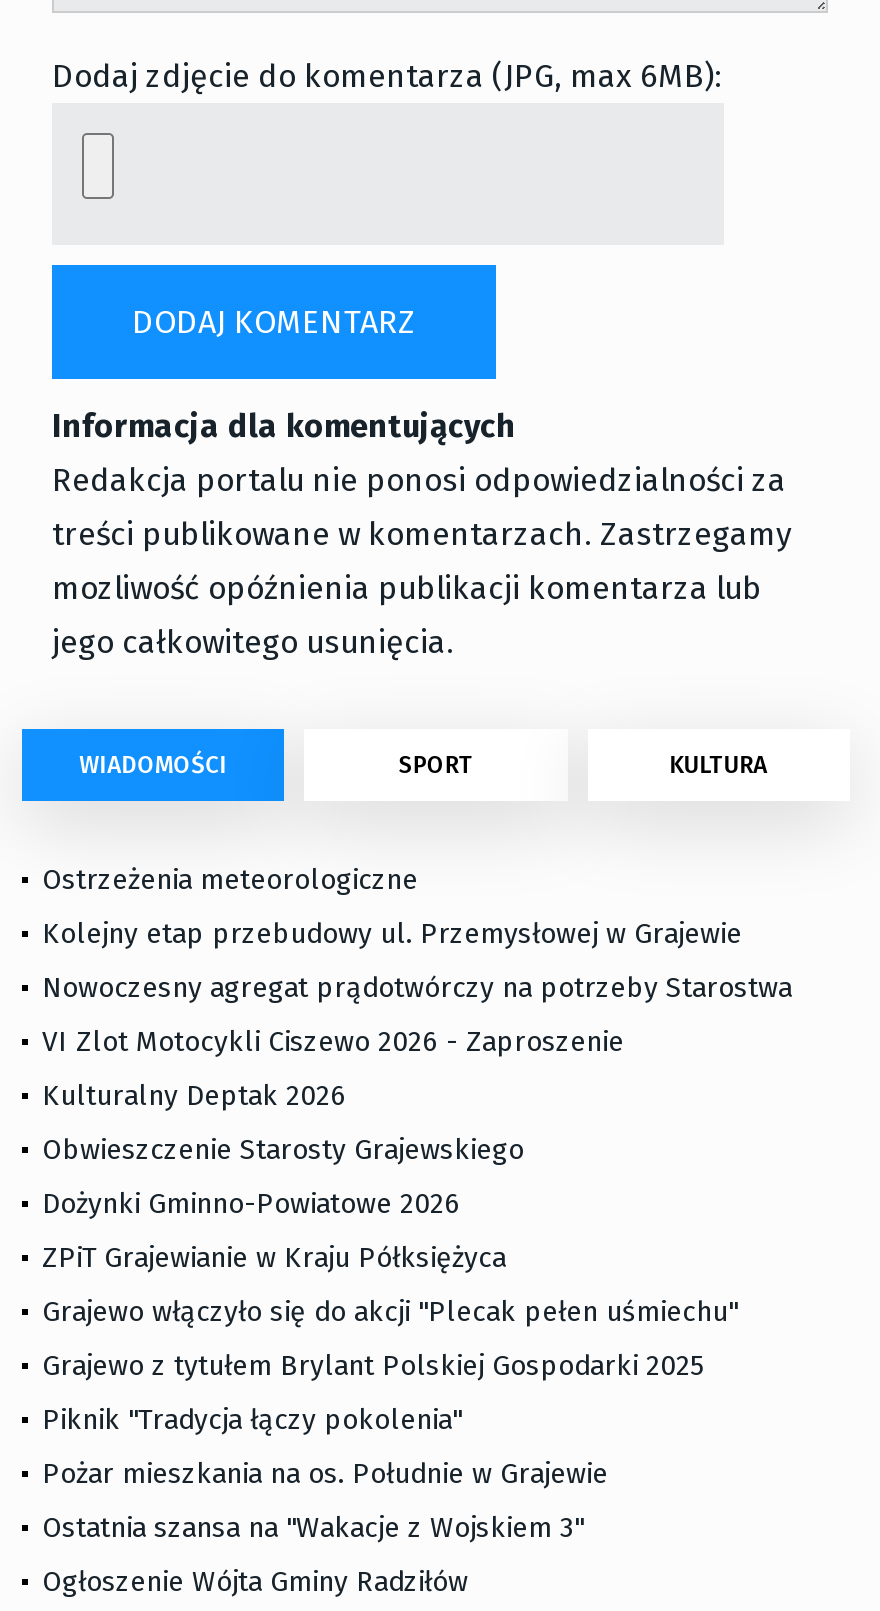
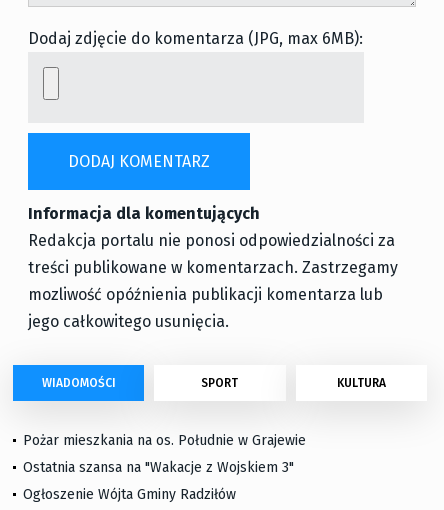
- Ostrzeżenia meteorologiczne
- Kolejny etap przebudowy ul. Przemysłowej w Grajewie
- Nowoczesny agregat prądotwórczy na potrzeby Starostwa
- VI Zlot Motocykli Ciszewo 2026 - Zaproszenie
- Kulturalny Deptak 2026
- Obwieszczenie Starosty Grajewskiego
- Dożynki Gminno-Powiatowe 2026
- ZPiT Grajewianie w Kraju Półksiężyca
- Grajewo włączyło się do akcji "Plecak pełen uśmiechu"
- Grajewo z tytułem Brylant Polskiej Gospodarki 2025
- Piknik "Tradycja łączy pokolenia"
